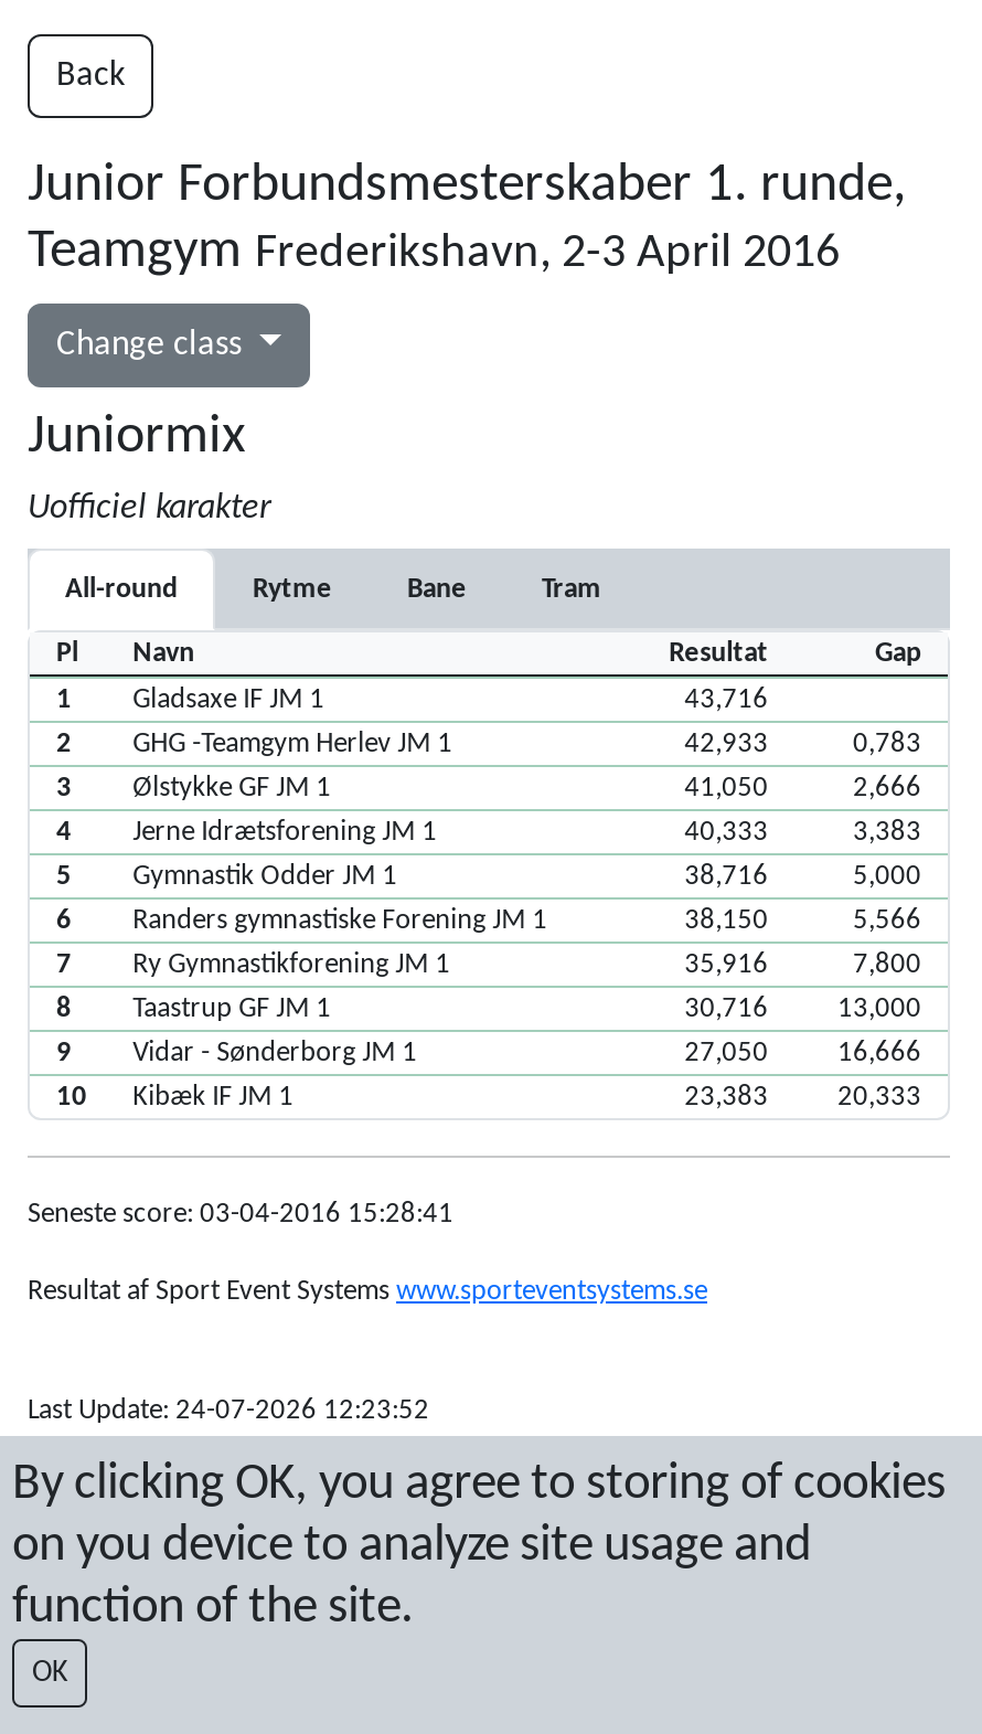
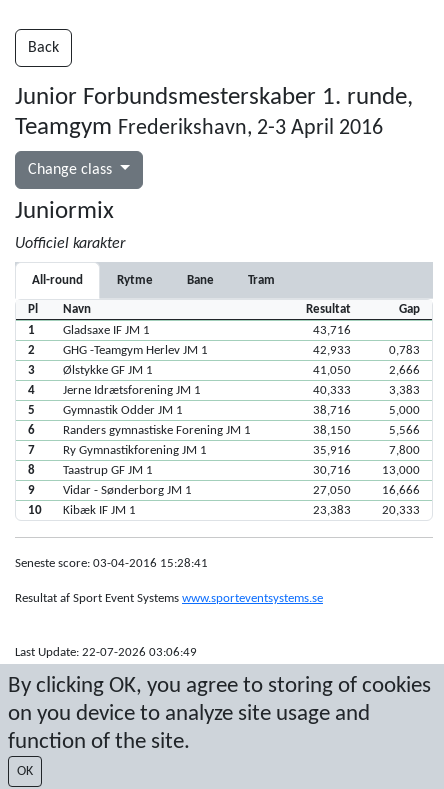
- Last Update: 24-07-2026 12:23:52
+ Last Update: 22-07-2026 03:06:49
